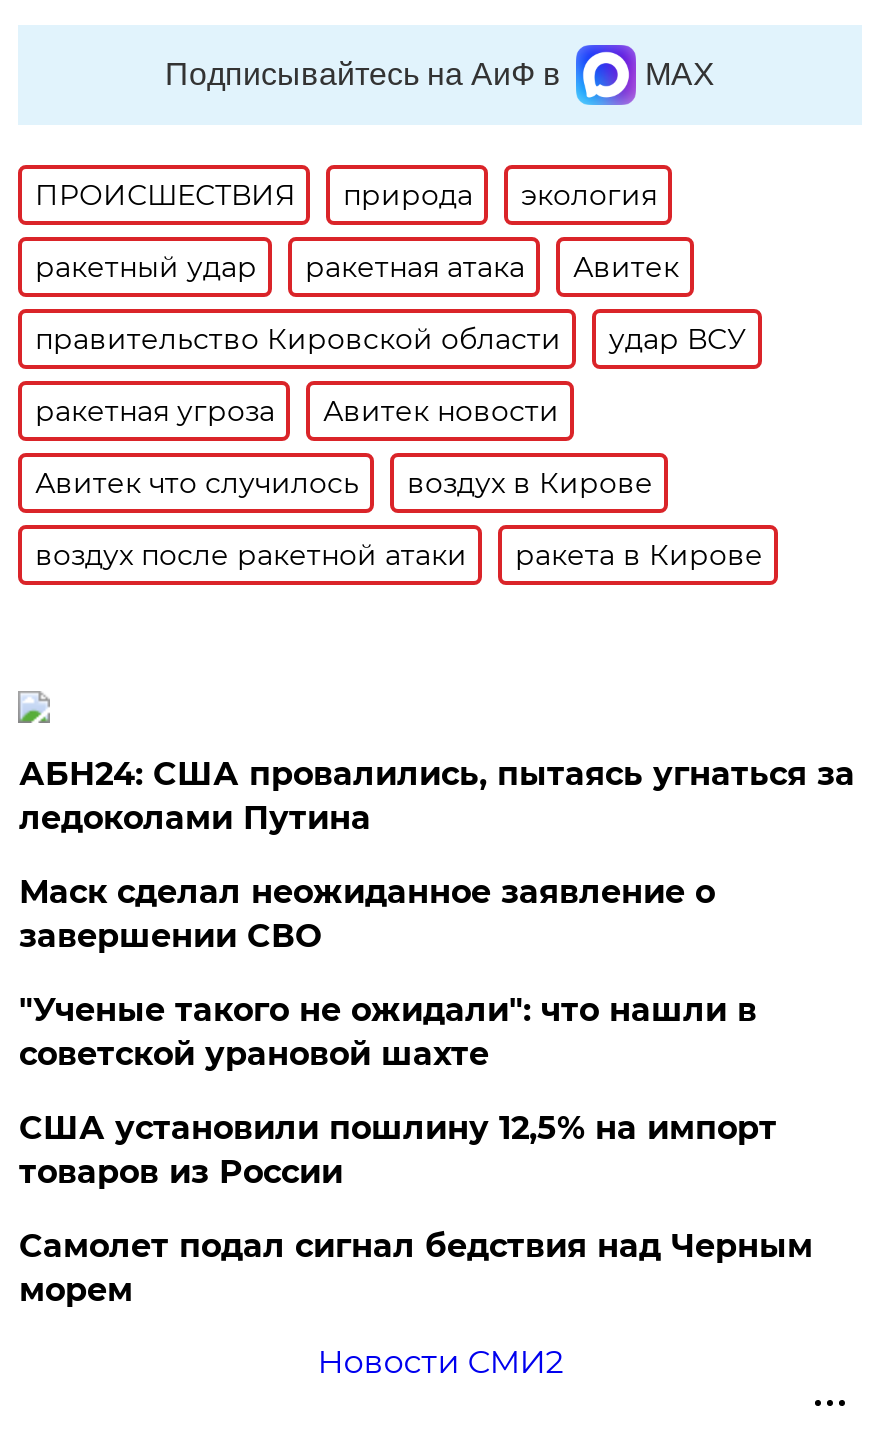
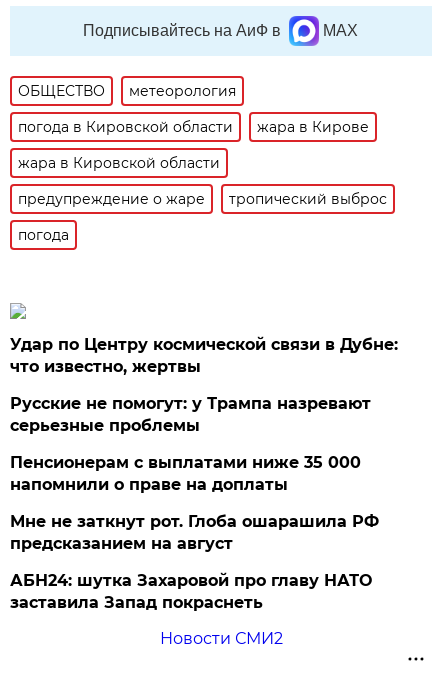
- ПРОИСШЕСТВИЯ
- природа
- экология
- ракетный удар
- ракетная атака
- Авитек
- правительство Кировской области
- удар ВСУ
- ракетная угроза
- Авитек новости
- Авитек что случилось
- воздух в Кирове
- воздух после ракетной атаки
- ракета в Кирове
+ ОБЩЕСТВО
+ метеорология
+ погода в Кировской области
+ жара в Кирове
+ жара в Кировской области
+ предупреждение о жаре
+ тропический выброс
+ погода

- АБН24: США провалились, пытаясь угнаться за
- ледоколами Путина
- Маск сделал неожиданное заявление о
- завершении СВО
- "Ученые такого не ожидали": что нашли в
- советской урановой шахте
- США установили пошлину 12,5% на импорт
- товаров из России
- Самолет подал сигнал бедствия над Черным
- морем
+ Удар по Центру космической связи в Дубне:
+ что известно, жертвы
+ Русские не помогут: у Трампа назревают
+ серьезные проблемы
+ Пенсионерам с выплатами ниже 35 000
+ напомнили о праве на доплаты
+ Мне не заткнут рот. Глоба ошарашила РФ
+ предсказанием на август
+ АБН24: шутка Захаровой про главу НАТО
+ заставила Запад покраснеть
